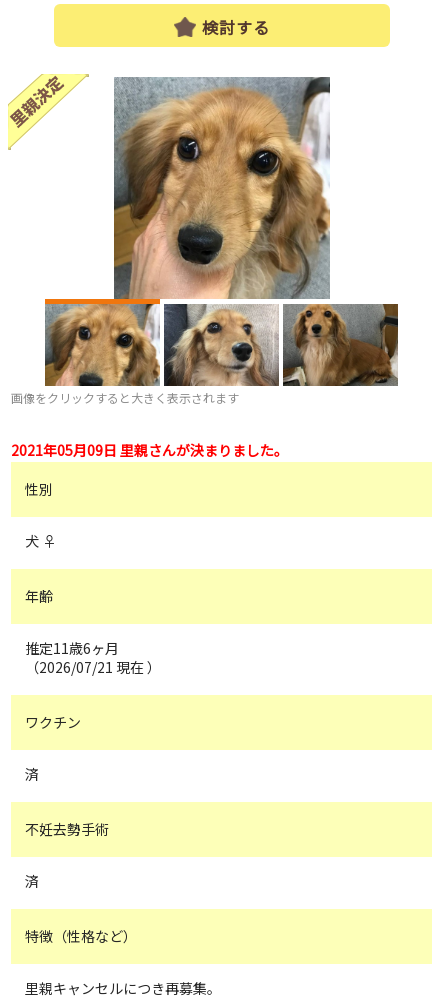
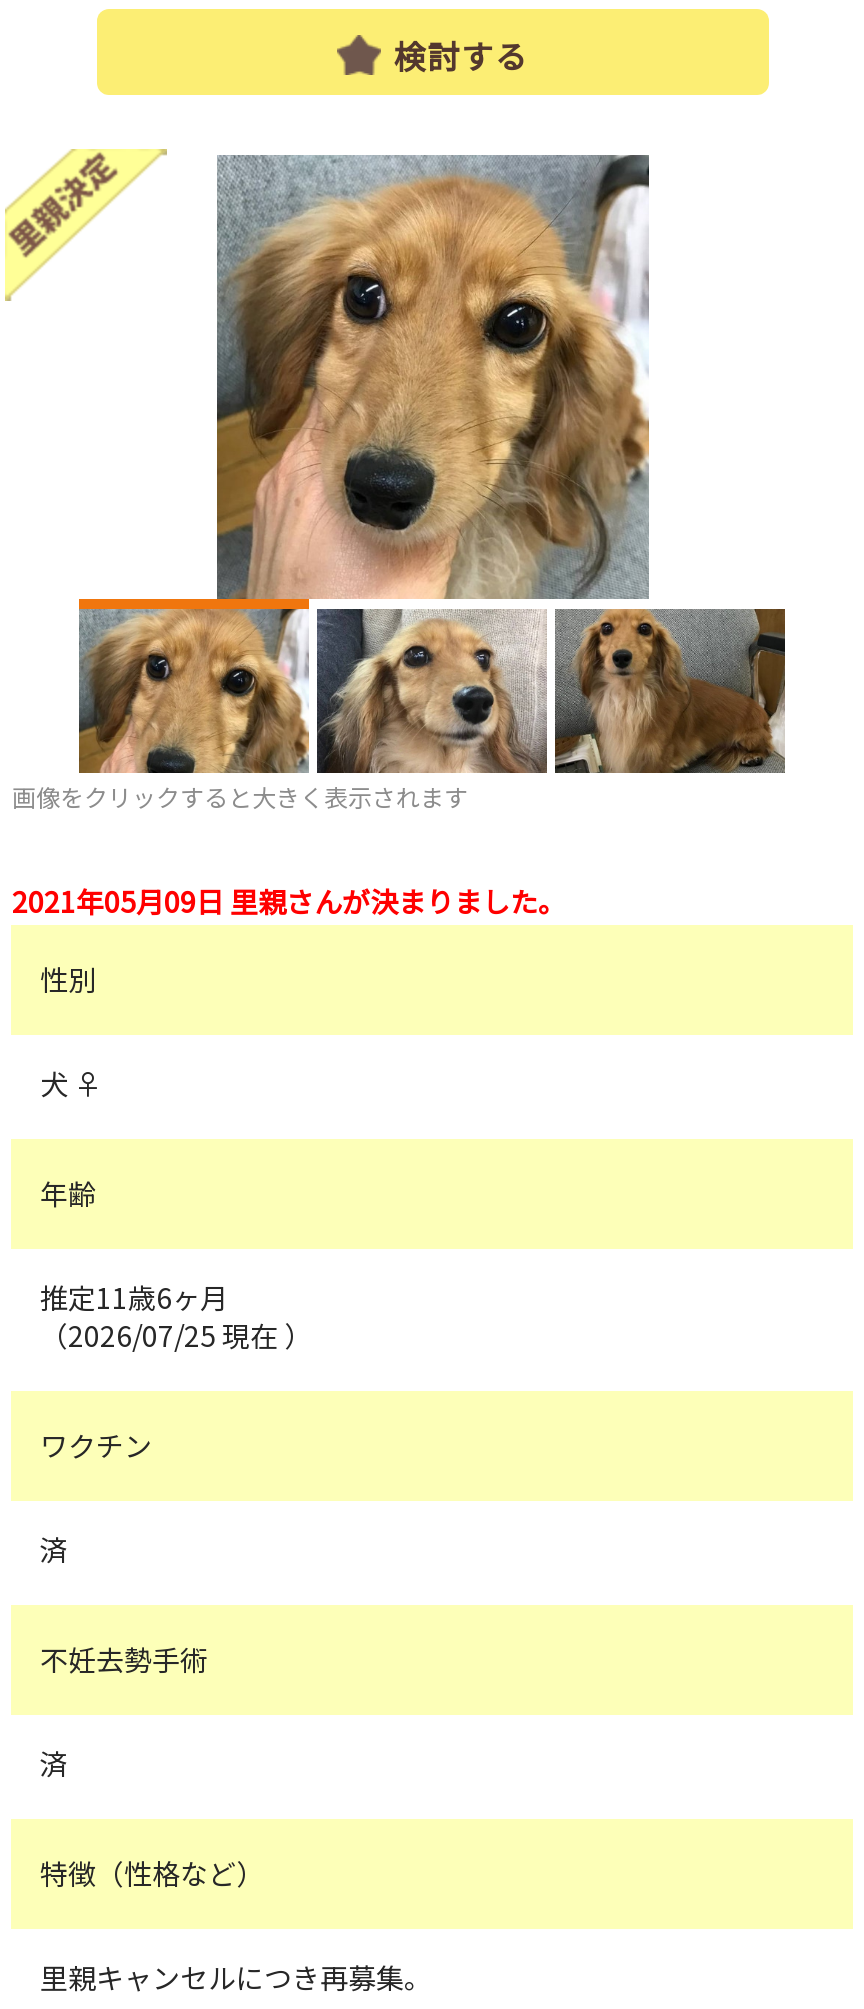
- （2026/07/21 現在 ）
+ （2026/07/25 現在 ）
